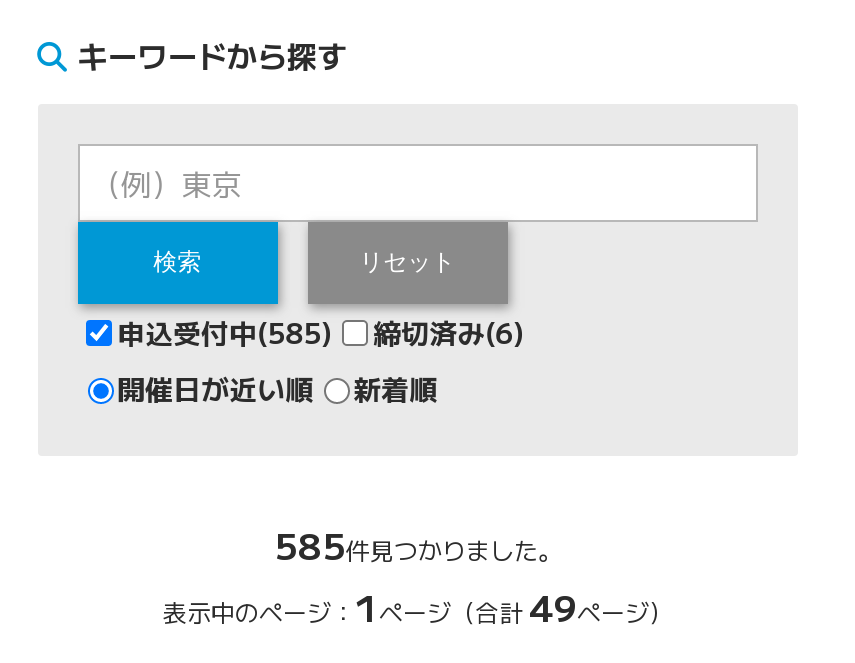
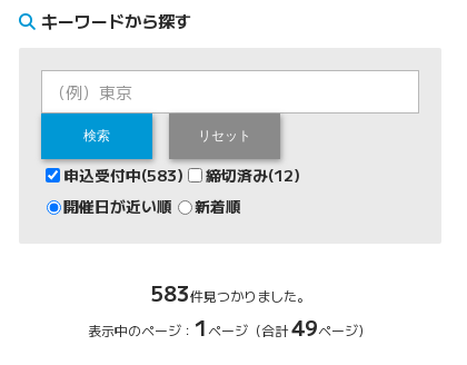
- 申込受付中(585)
+ 申込受付中(583)

- 締切済み(6)
+ 締切済み(12)

- 585件見つかりました。
+ 583件見つかりました。
